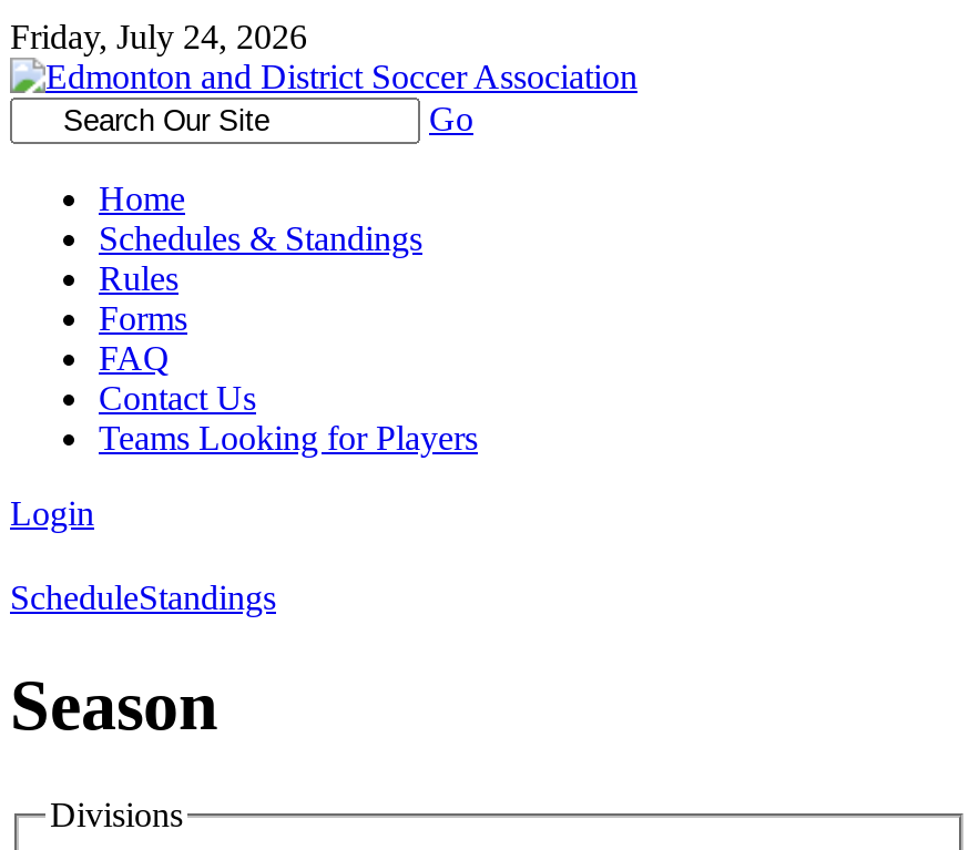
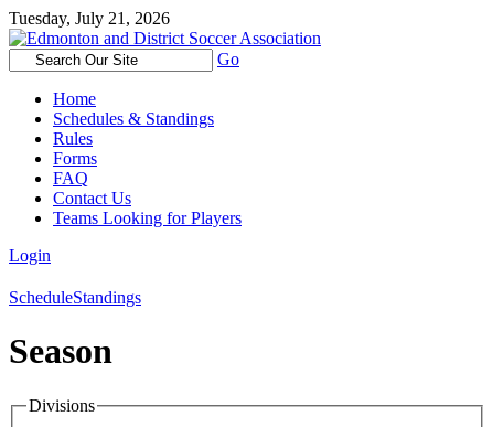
- Friday, July 24, 2026
+ Tuesday, July 21, 2026
